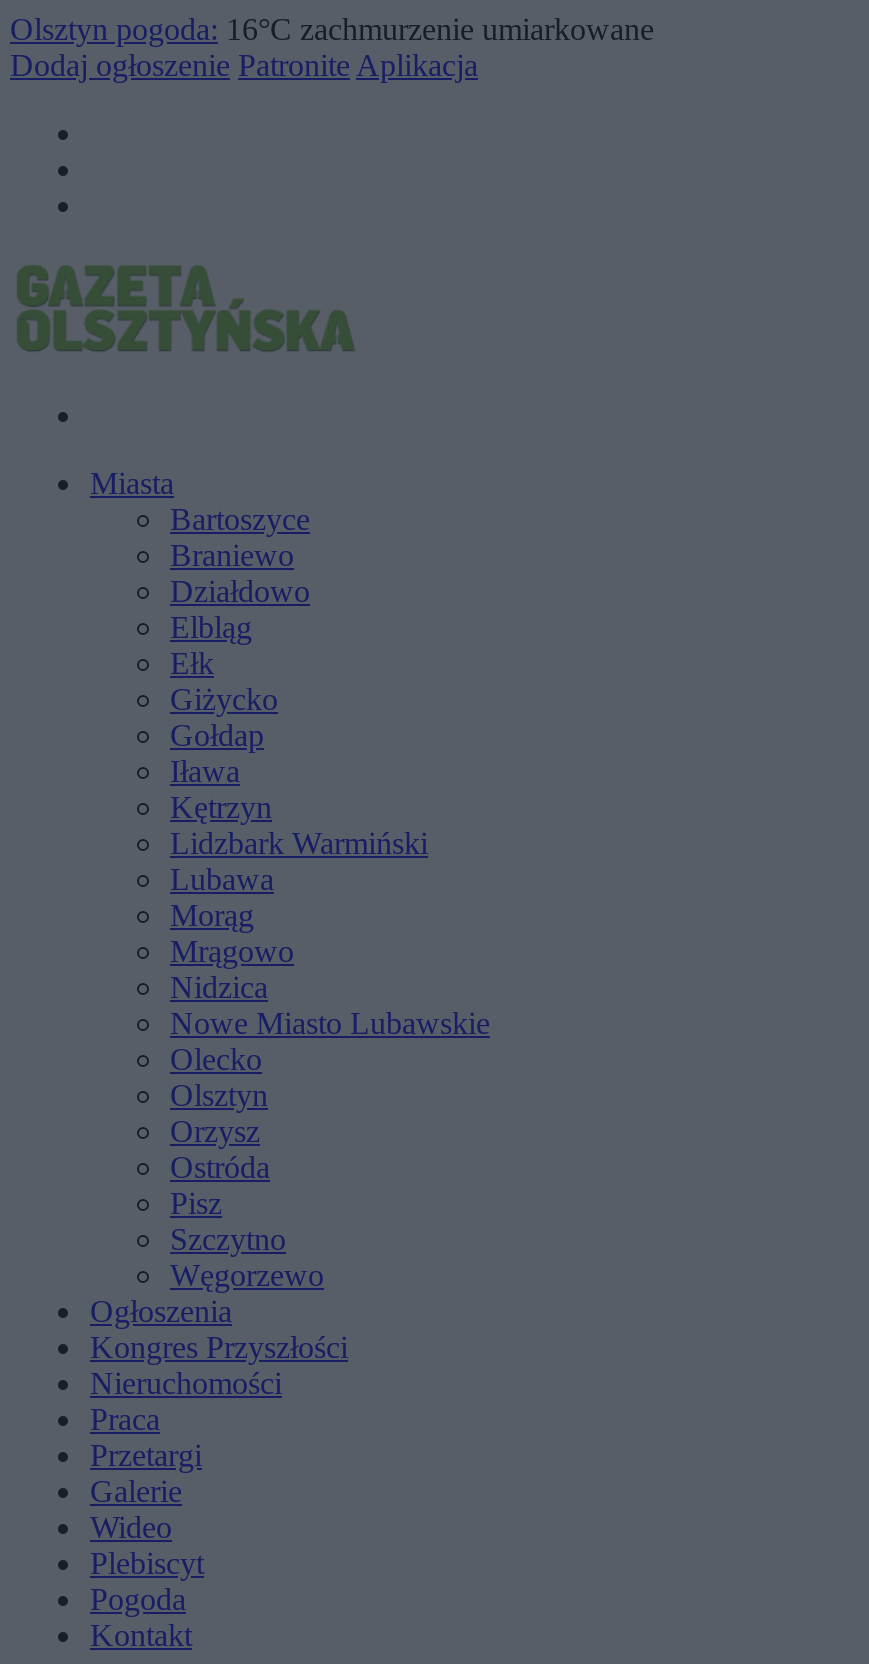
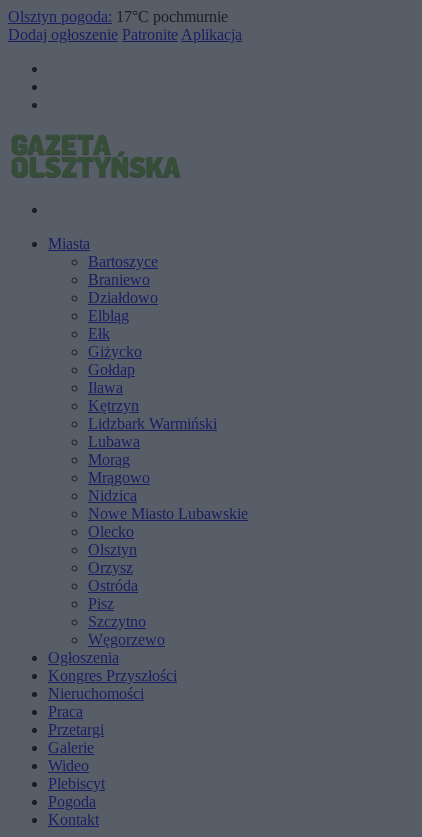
- Olsztyn pogoda: 16°C zachmurzenie umiarkowane
+ Olsztyn pogoda: 17°C pochmurnie
